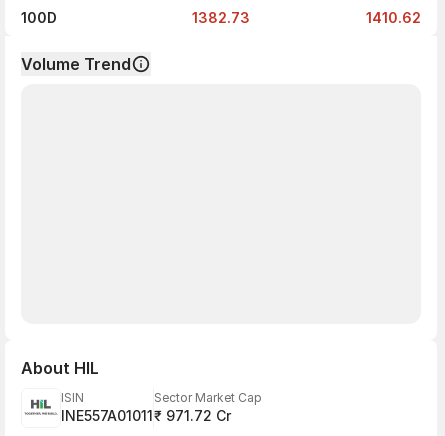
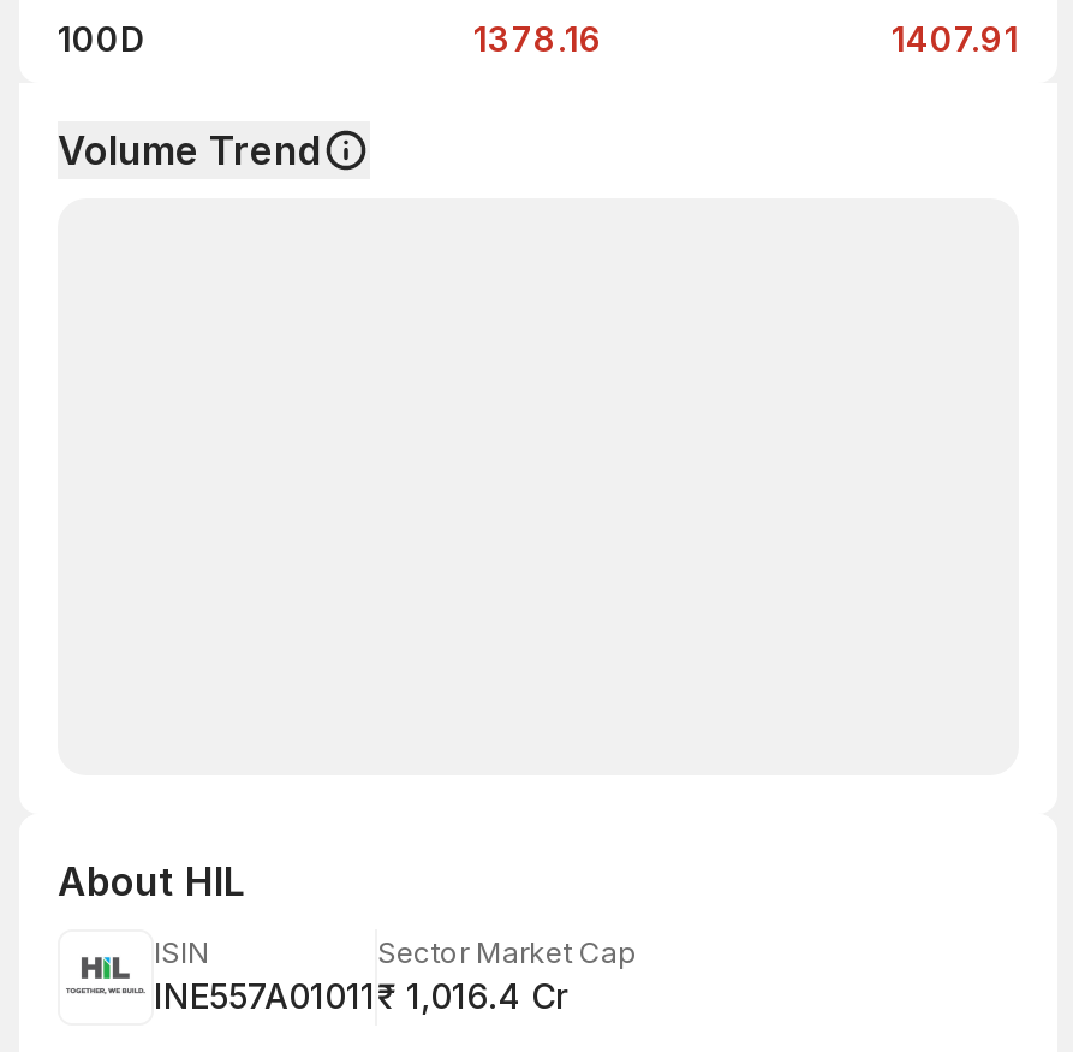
- 1382.73
+ 1378.16

- 1410.62
+ 1407.91

- INE557A01011 ₹ 971.72 Cr
+ INE557A01011 ₹ 1,016.4 Cr
